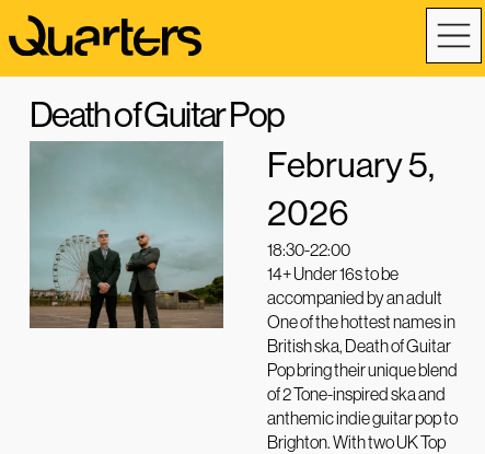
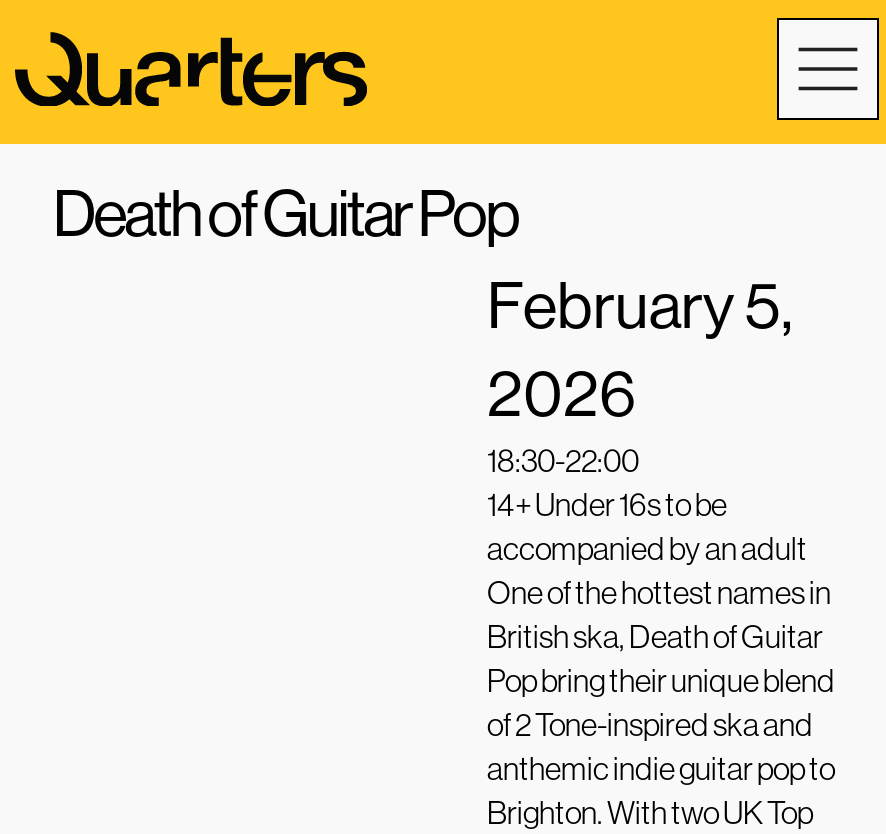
- [image]
